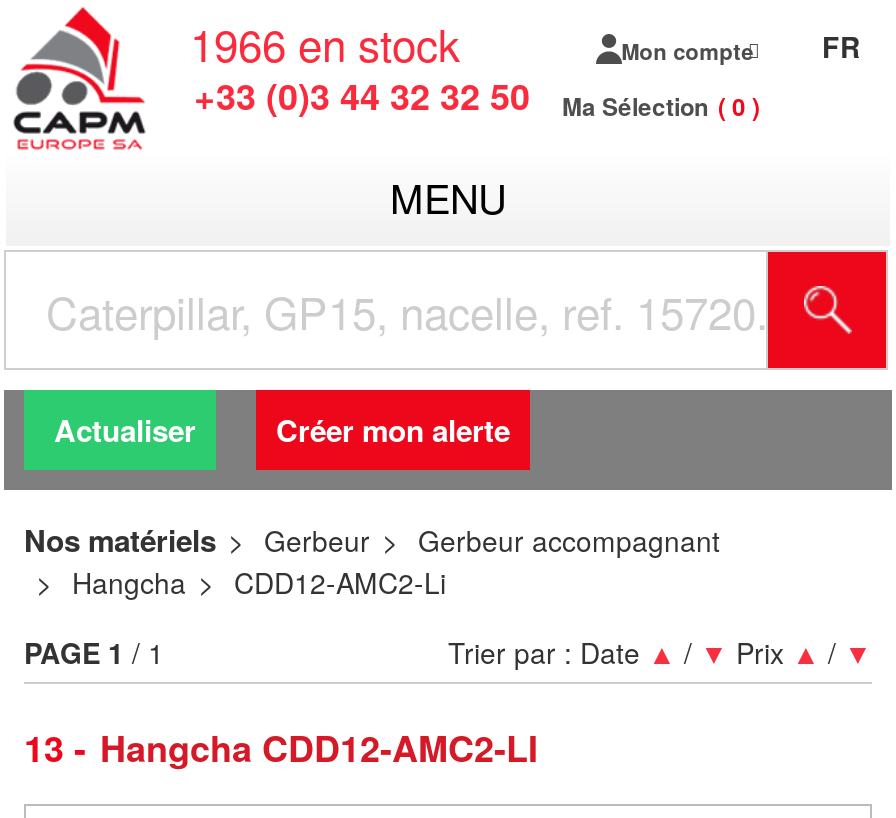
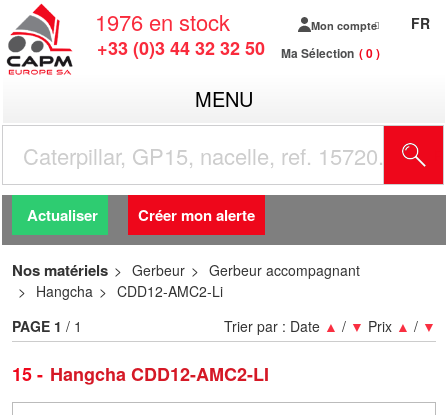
- 1966 en stock
+ 1976 en stock

- 13 Hangcha CDD12-AMC2-LI
+ 15 Hangcha CDD12-AMC2-LI
